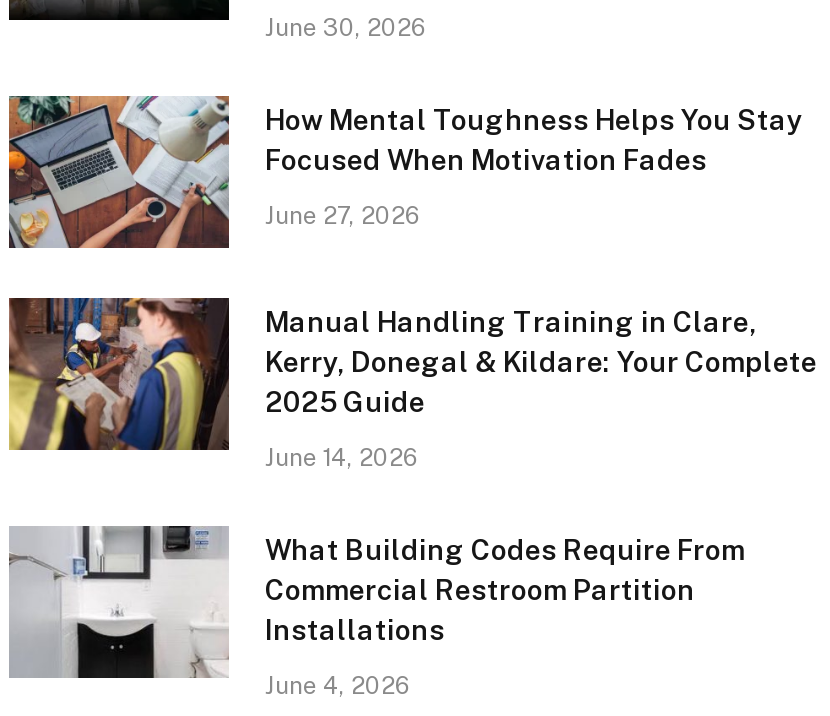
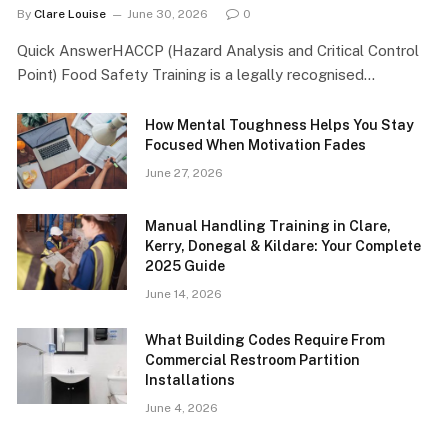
+ By Clare Louise

+ 0
+ Quick AnswerHACCP (Hazard Analysis and Critical Control
+ Point) Food Safety Training is a legally recognised…
